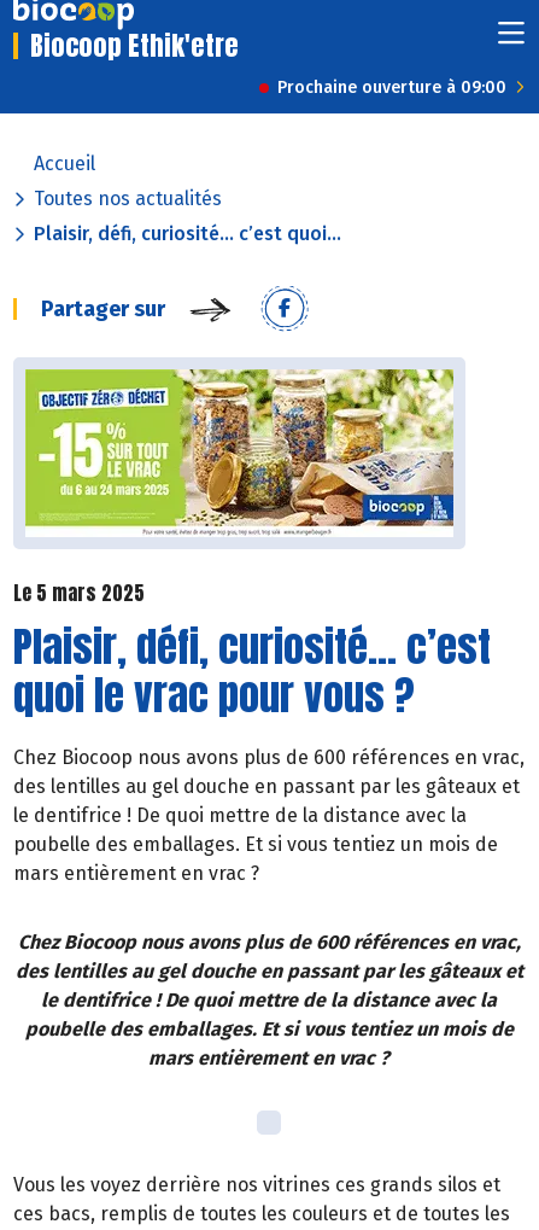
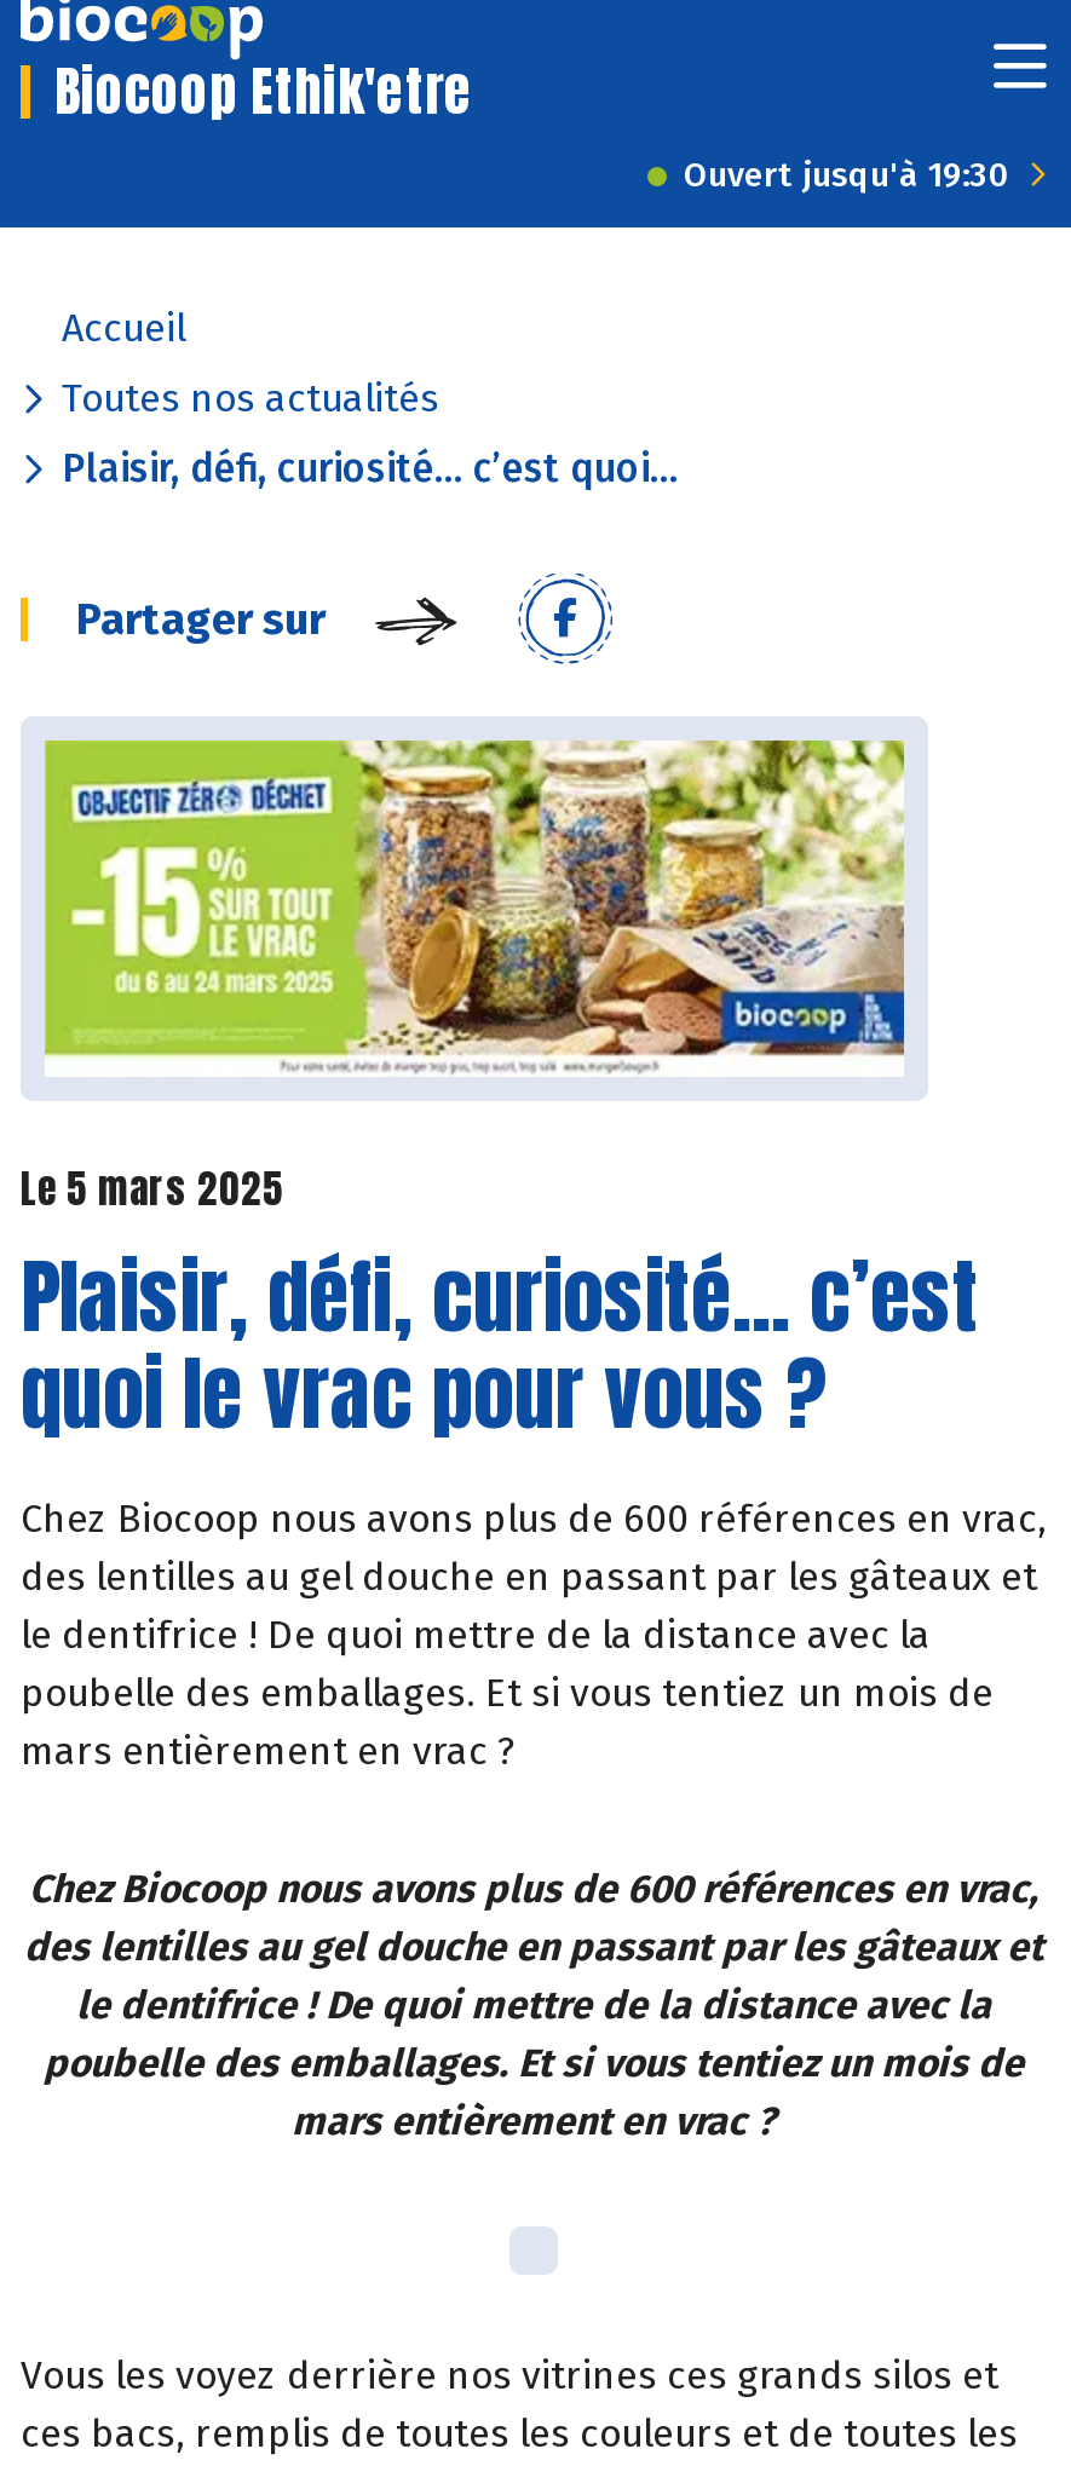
- Prochaine ouverture à 09:00
+ Ouvert jusqu'à 19:30
